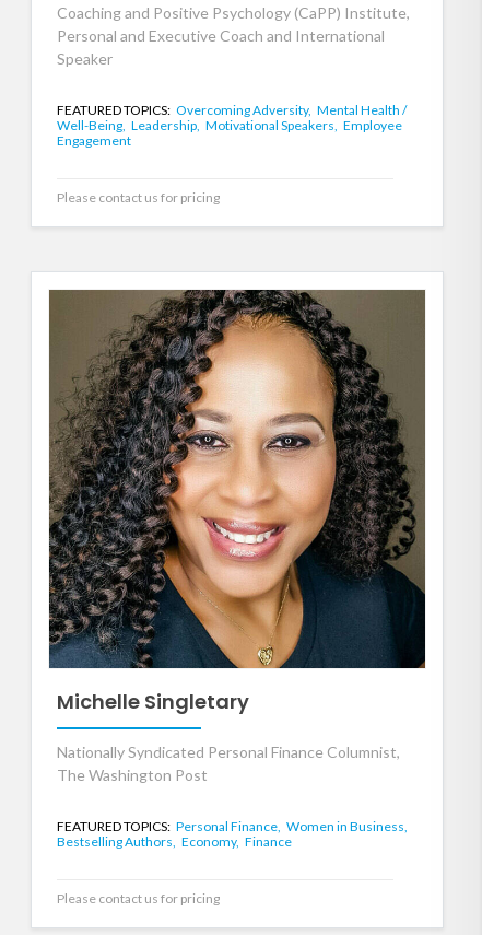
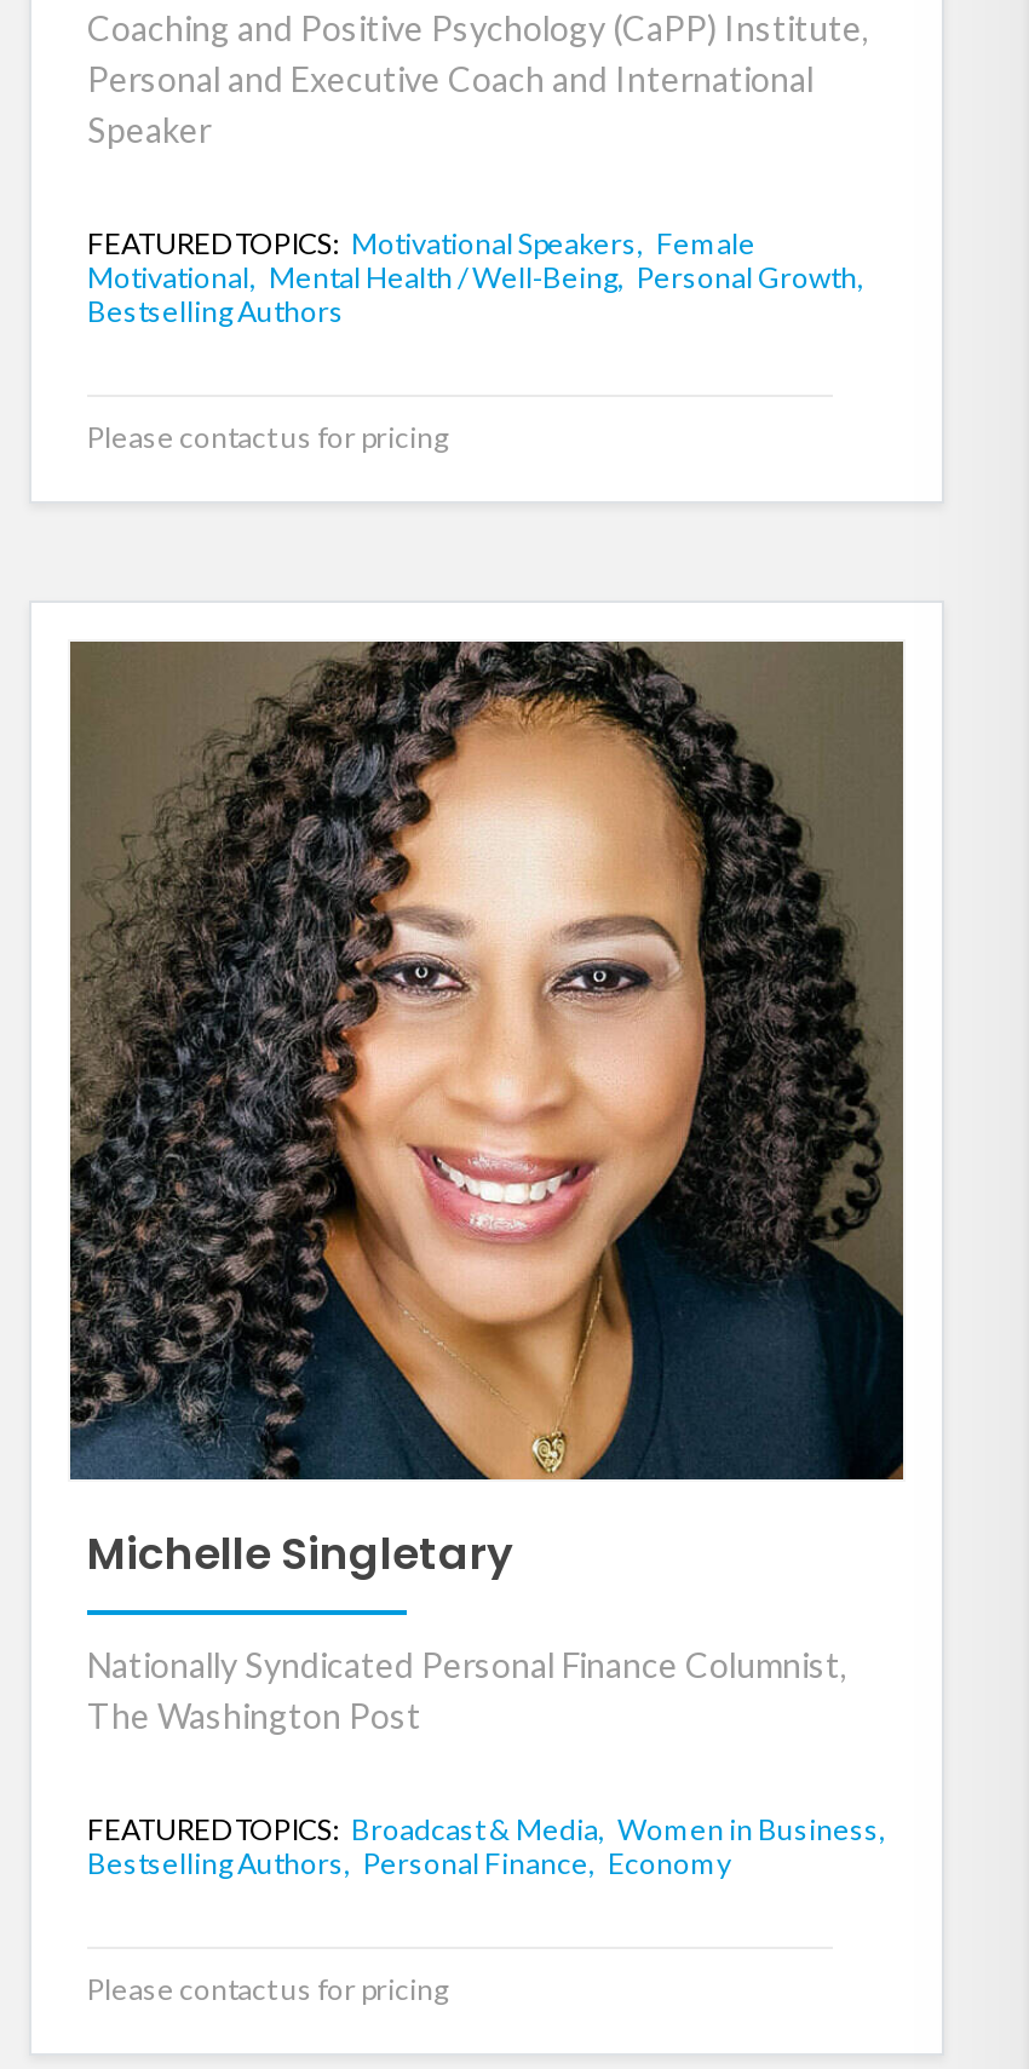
- FEATURED TOPICS: Overcoming Adversity, Mental Health /
- Well-Being, Leadership, Motivational Speakers, Employee
- Engagement
+ FEATURED TOPICS: Motivational Speakers, Female
+ Motivational, Mental Health / Well-Being, Personal Growth,
+ Bestselling Authors

- FEATURED TOPICS: Personal Finance, Women in Business,
- Bestselling Authors, Economy, Finance
+ FEATURED TOPICS: Broadcast & Media, Women in Business,
+ Bestselling Authors, Personal Finance, Economy
